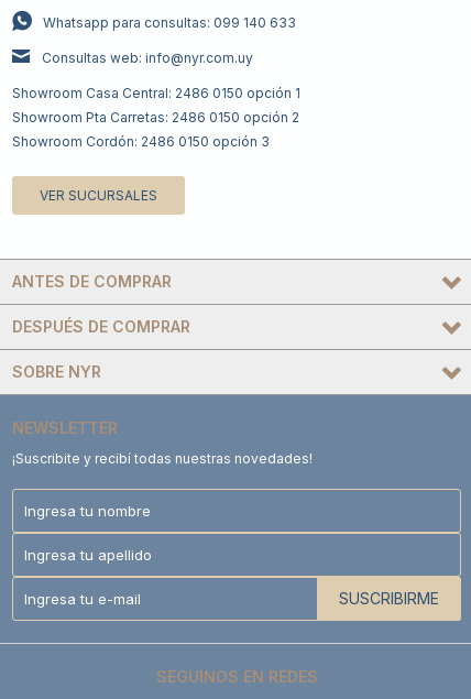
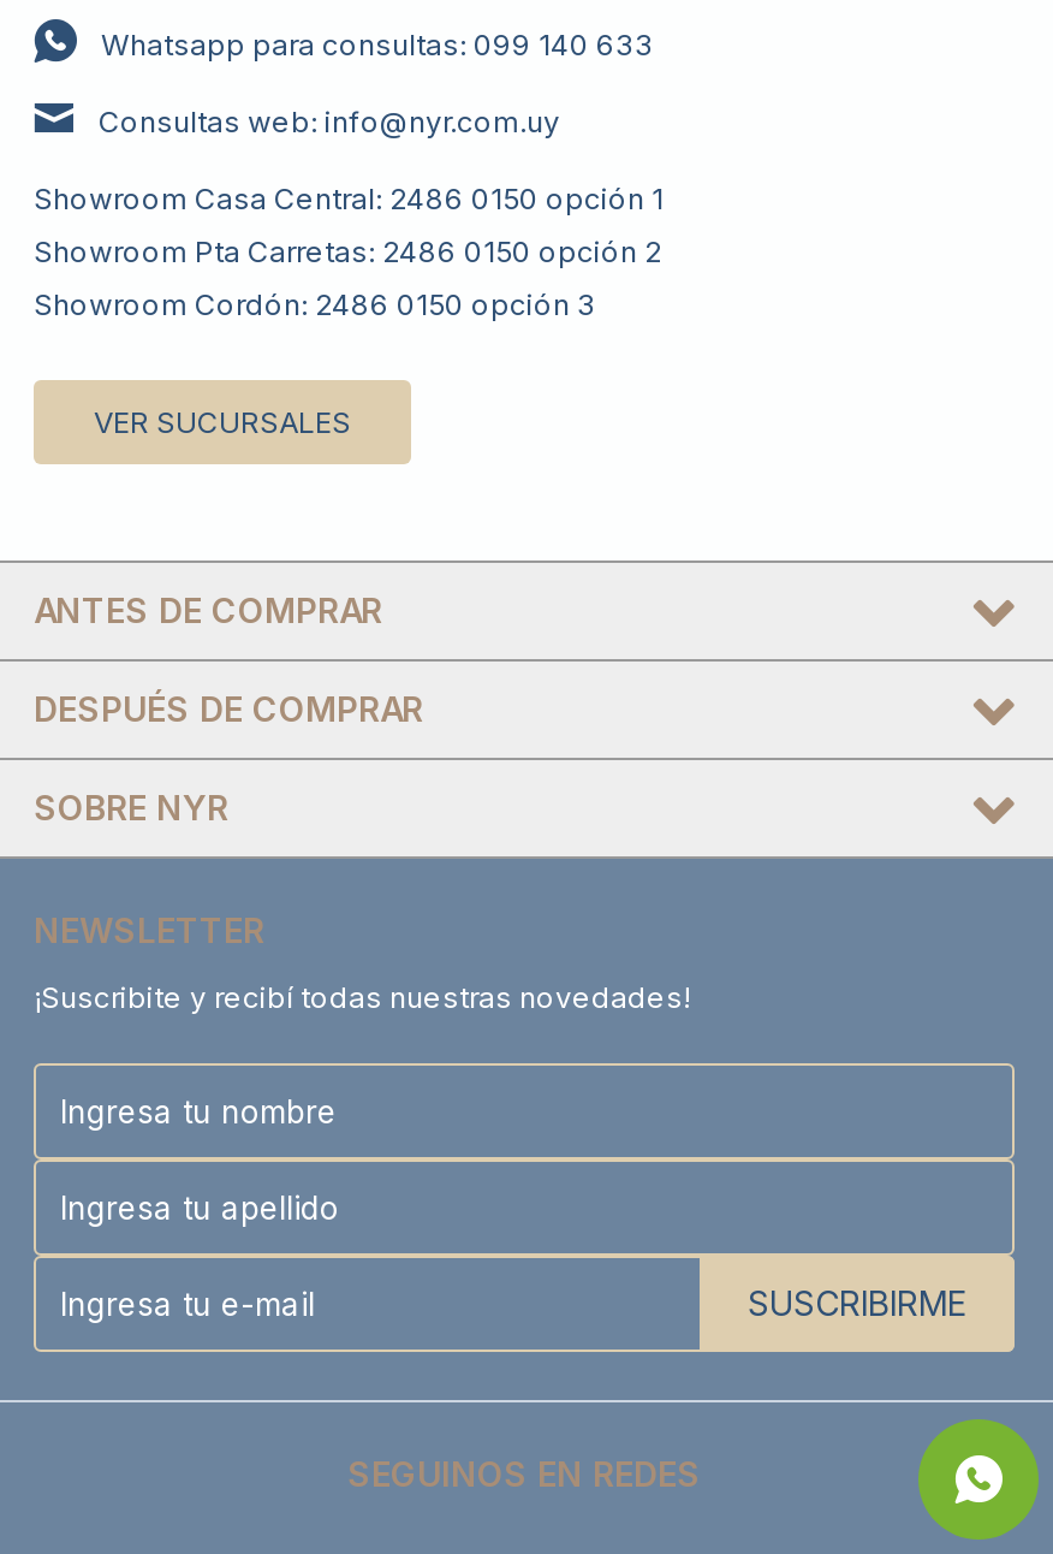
+ [image]
